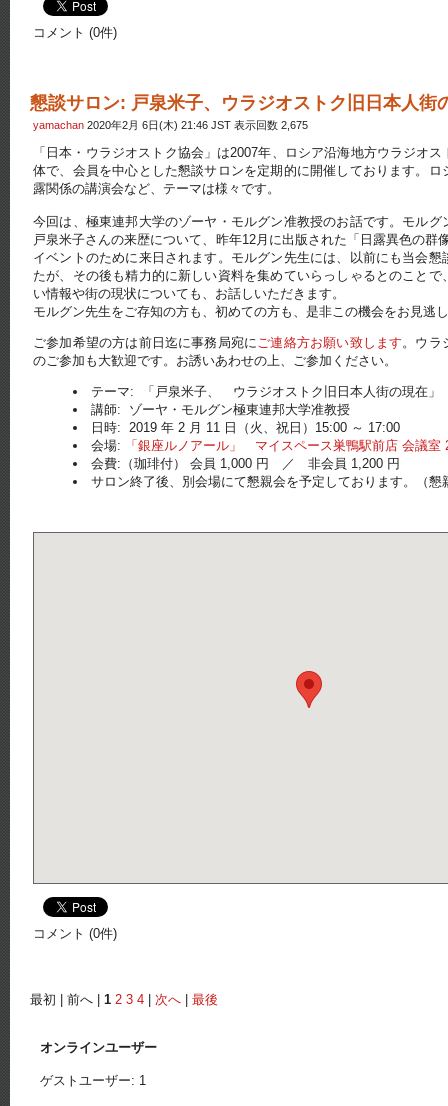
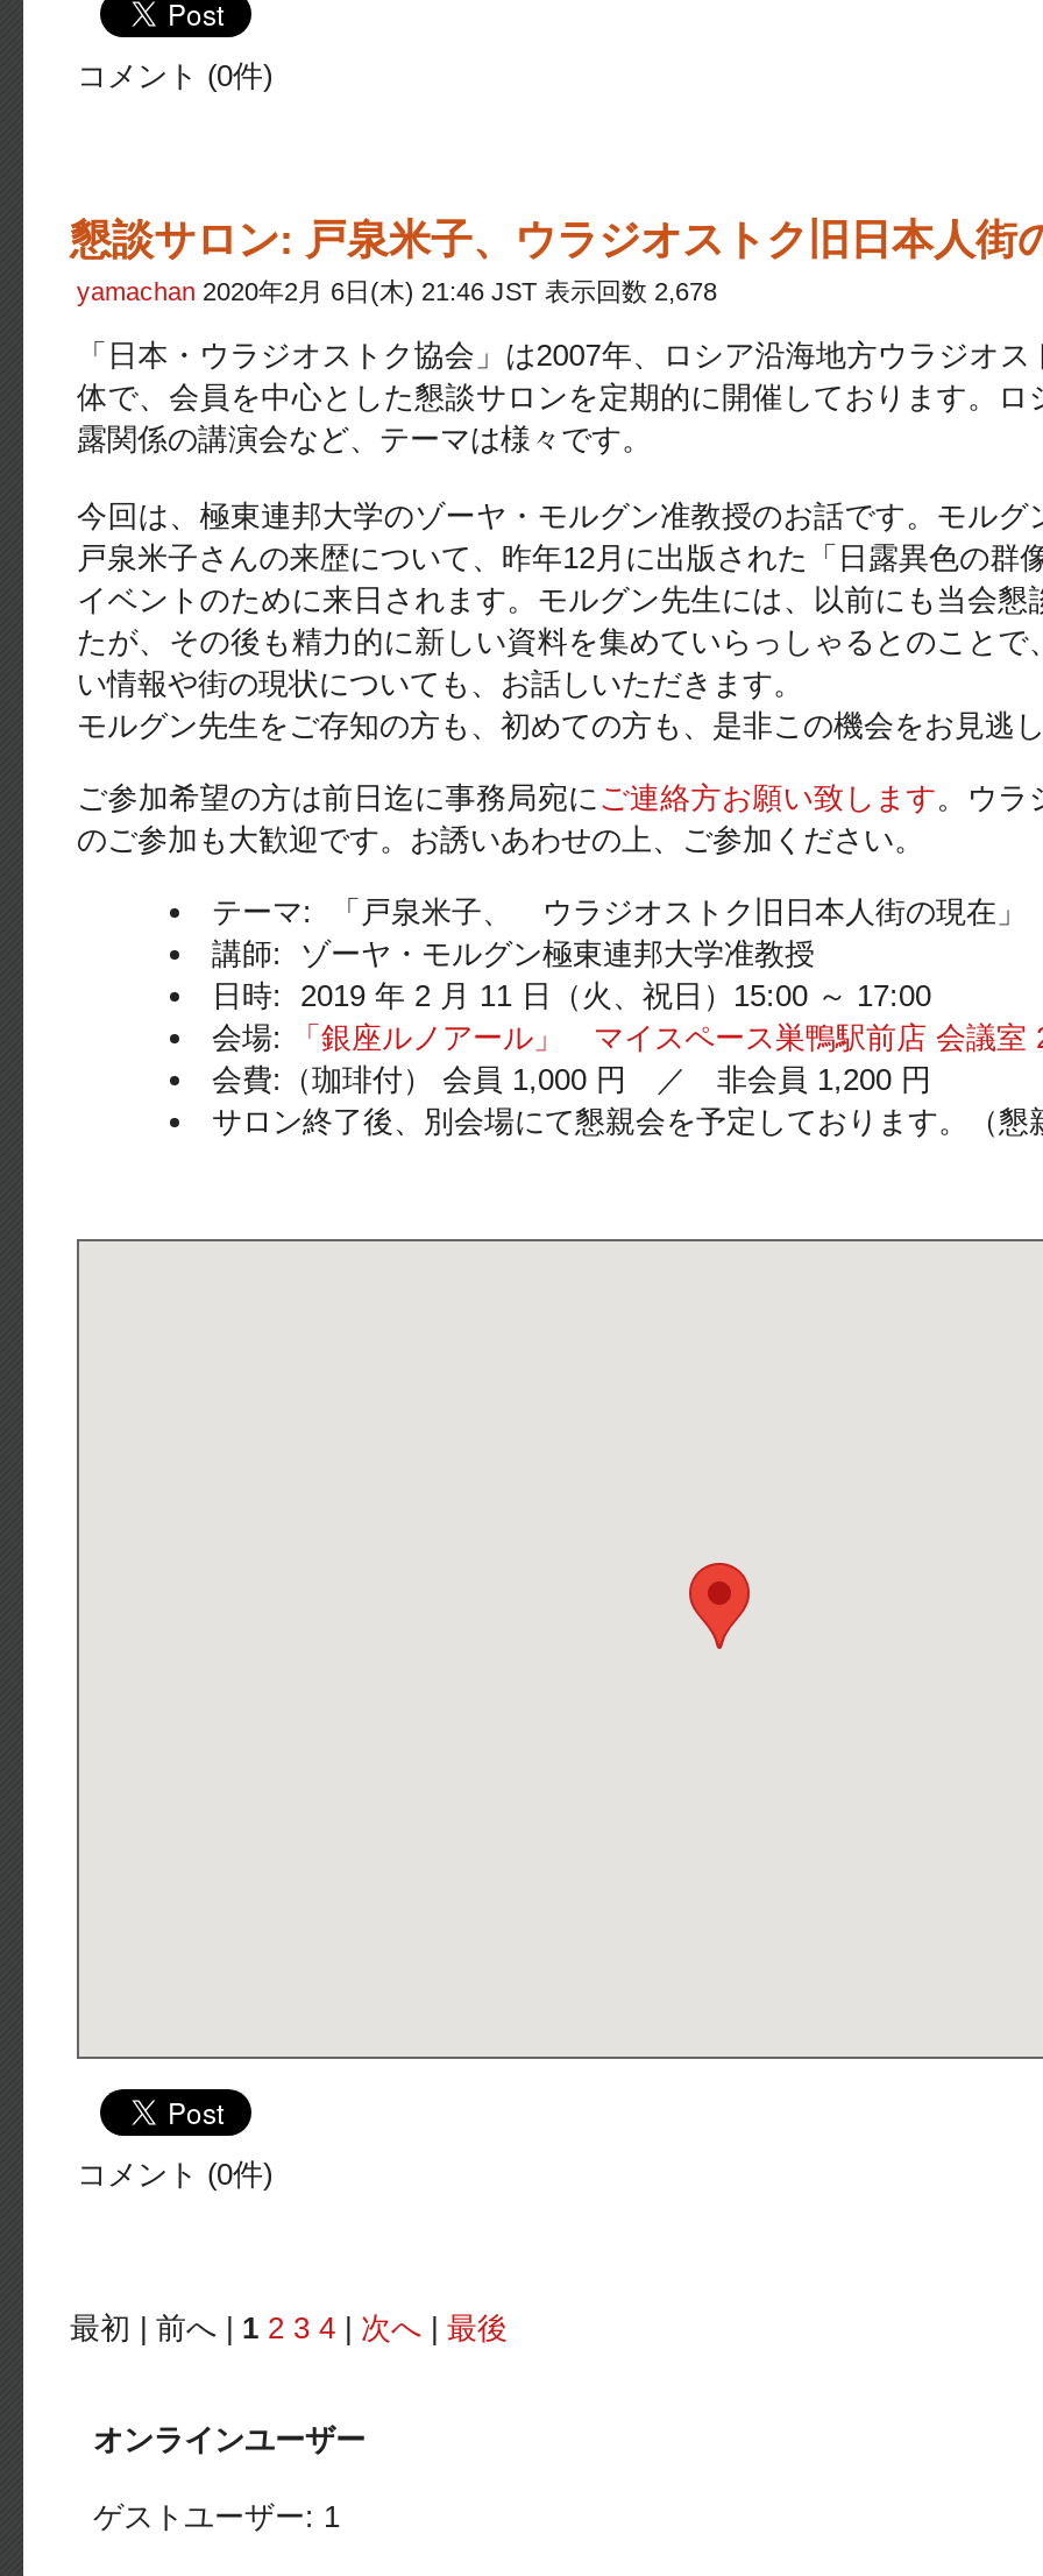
- yamachan 2020年2月 6日(木) 21:46 JST 表示回数 2,675
+ yamachan 2020年2月 6日(木) 21:46 JST 表示回数 2,678
